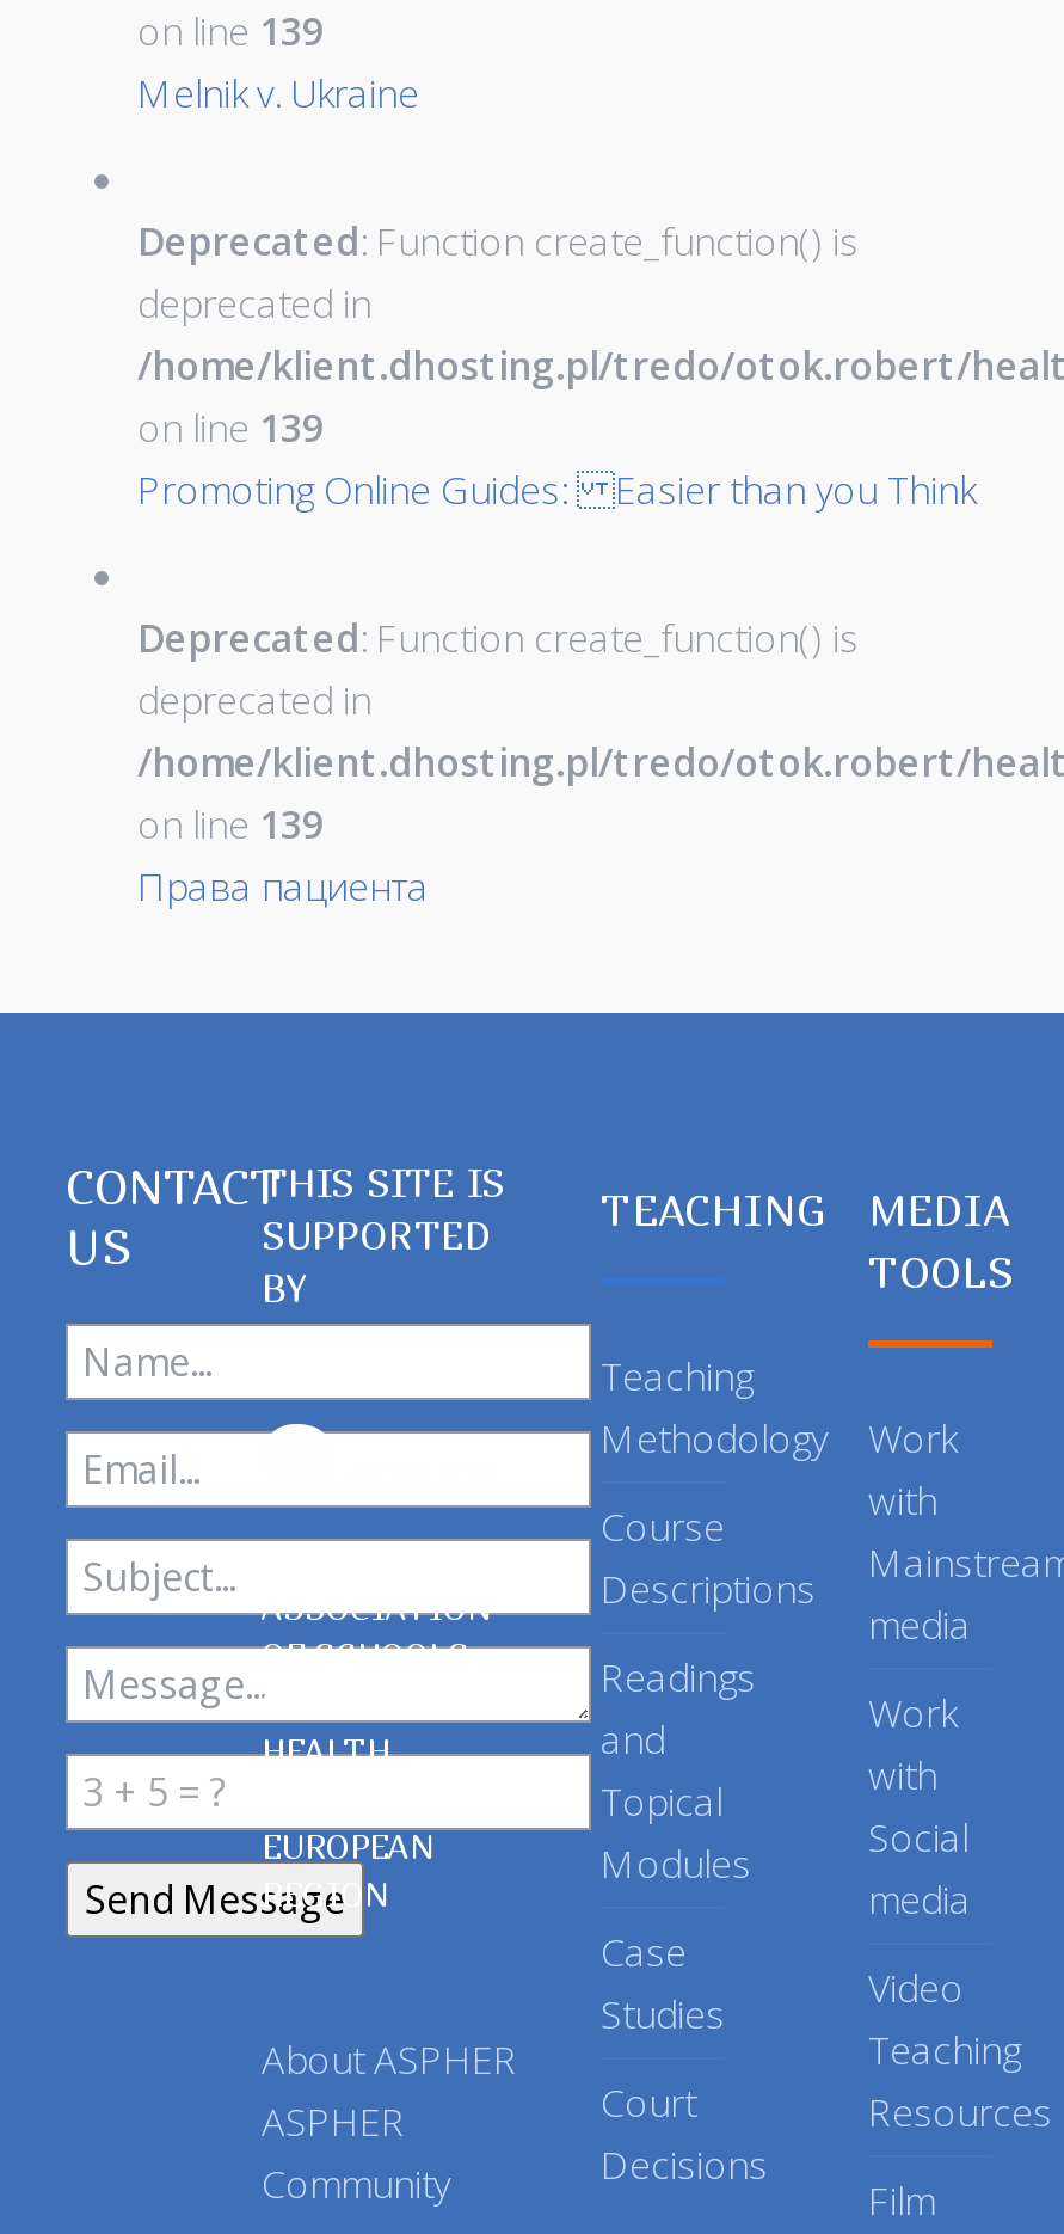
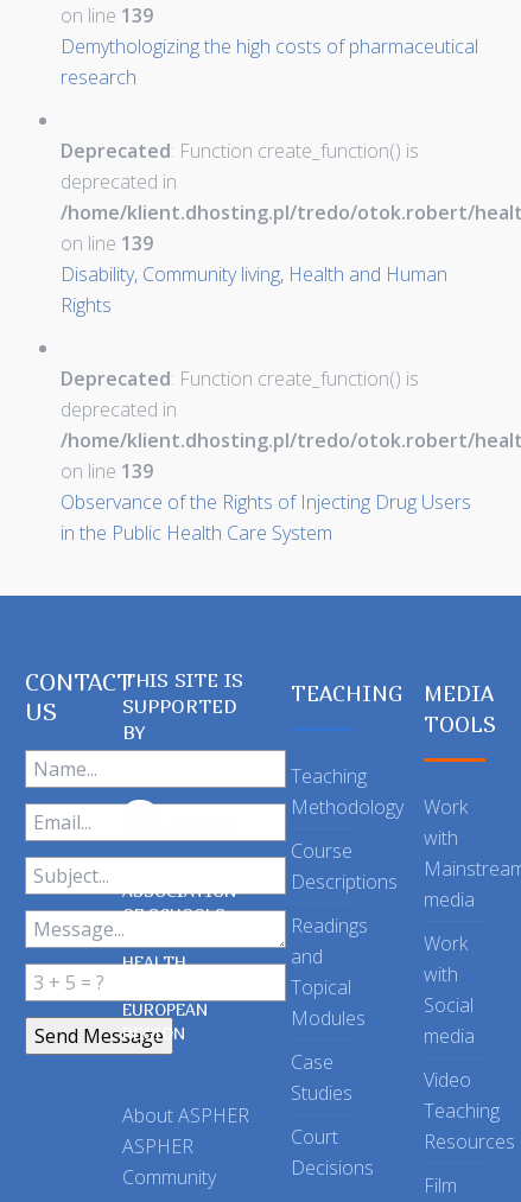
- Melnik v. Ukraine
+ Demythologizing the high costs of pharmaceutical
+ research

- Promoting Online Guides: Easier than you Think
+ Disability, Community living, Health and Human
+ Rights

- Права пациента
+ Observance of the Rights of Injecting Drug Users
+ in the Public Health Care System
